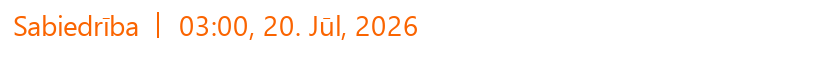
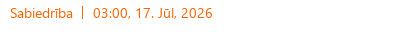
- Sabiedrība 03:00, 20. Jūl, 2026
+ Sabiedrība 03:00, 17. Jūl, 2026
